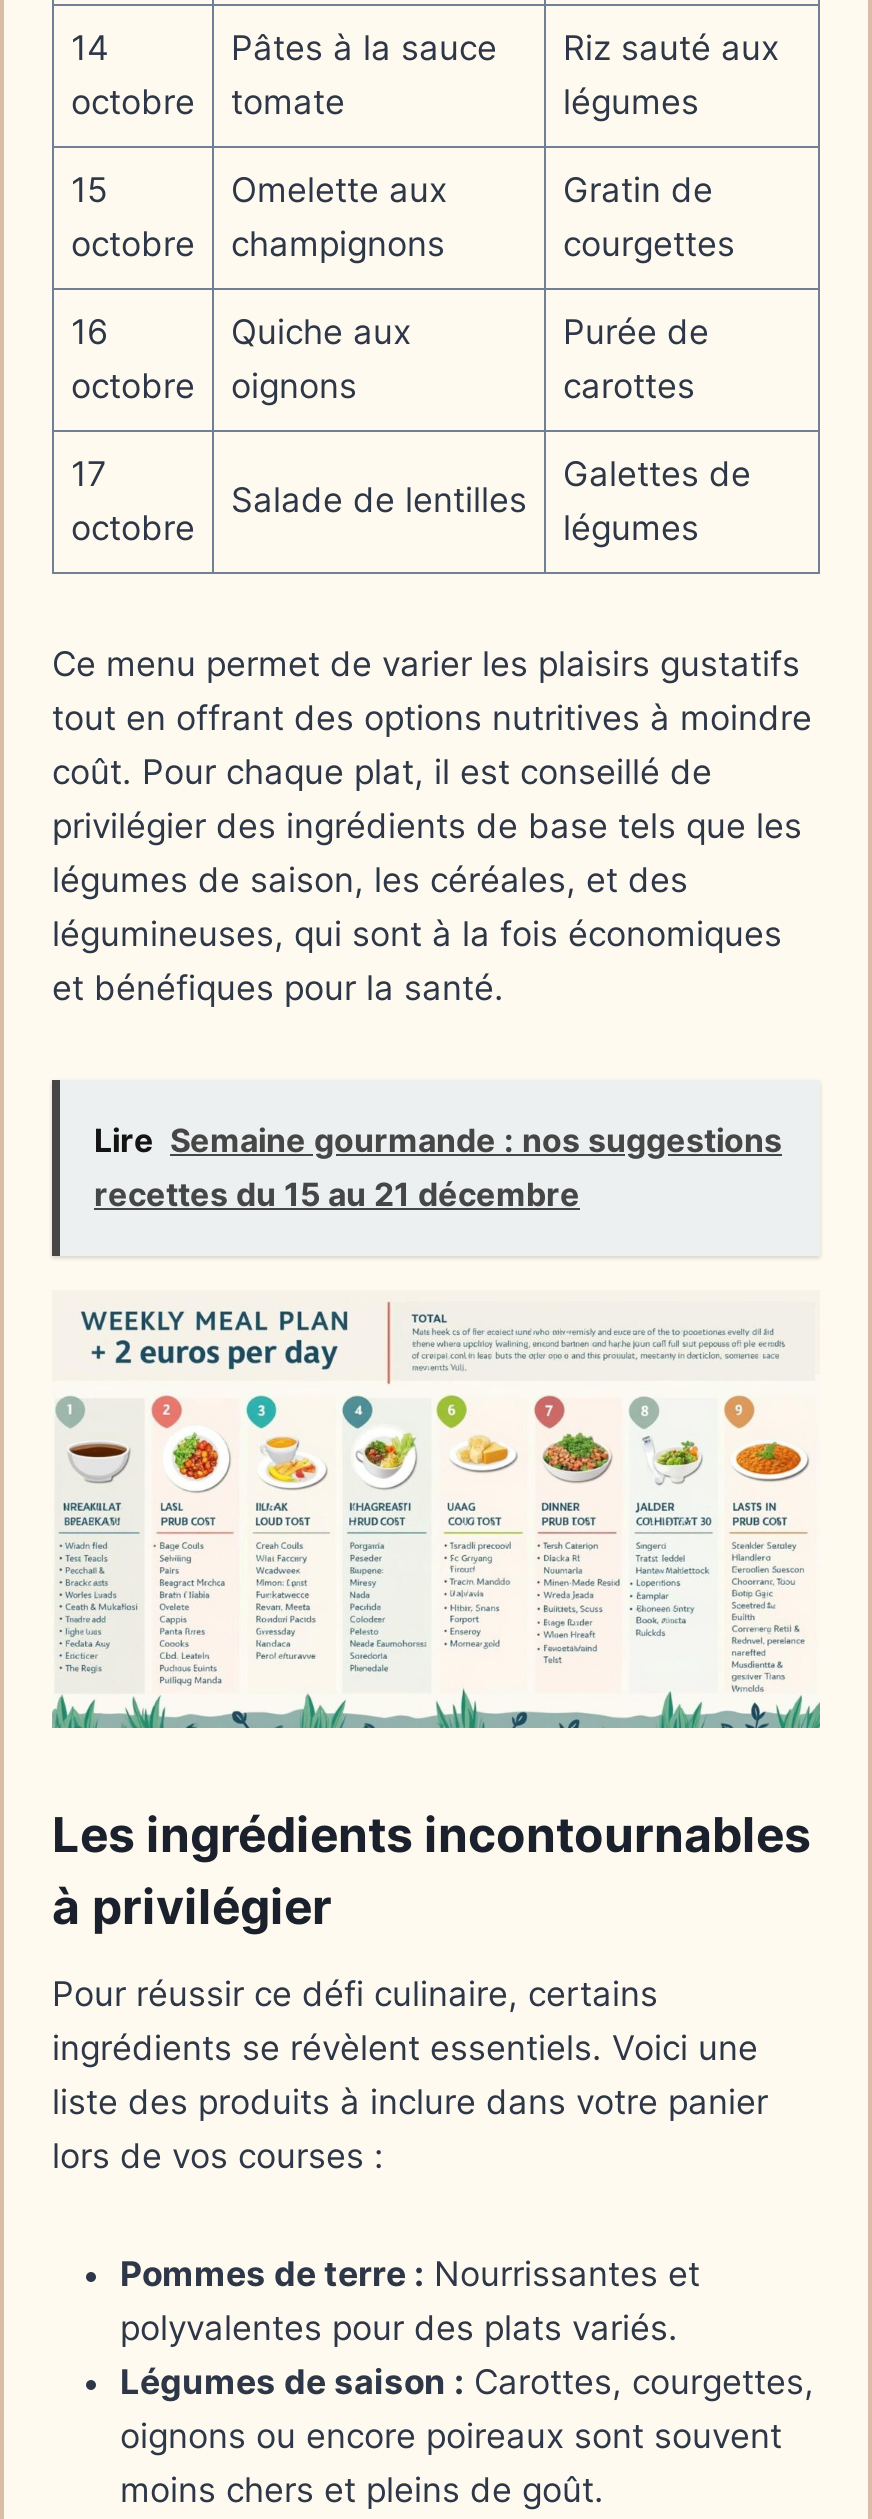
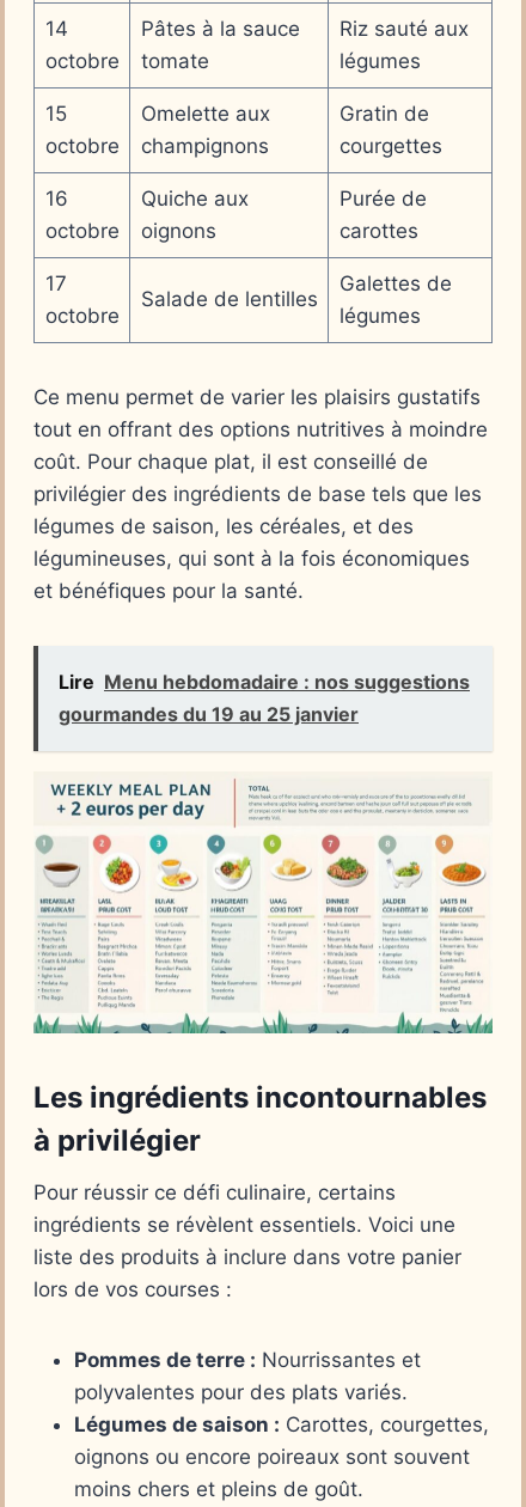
- Lire Semaine gourmande : nos suggestions
+ Lire Menu hebdomadaire : nos suggestions

- recettes du 15 au 21 décembre
+ gourmandes du 19 au 25 janvier
